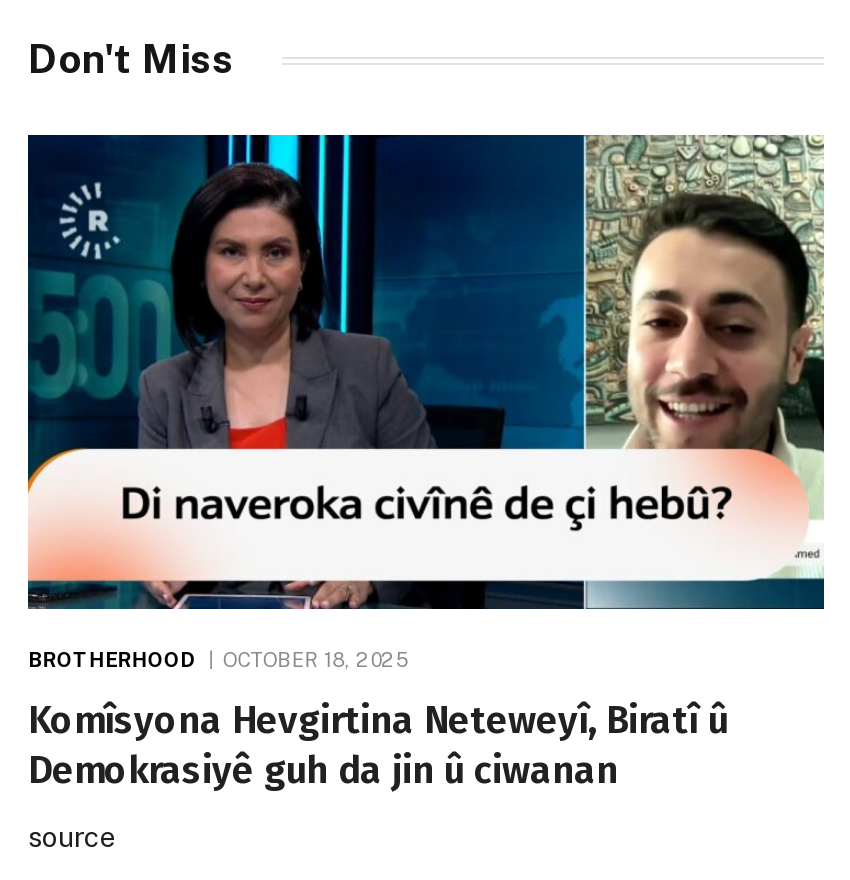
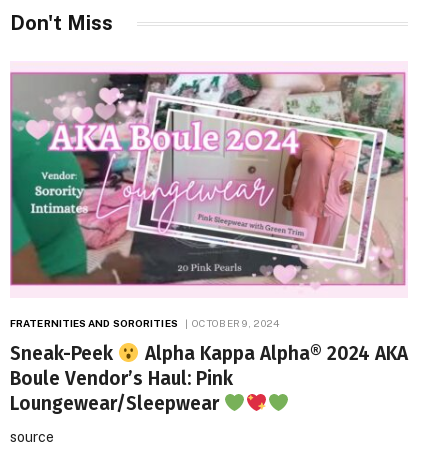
- [image]
- BROTHERHOOD
- OCTOBER 18, 2025
+ [image]
+ FRATERNITIES AND SORORITIES
+ OCTOBER 9, 2024

- Komîsyona Hevgirtina Neteweyî, Biratî û
- Demokrasiyê guh da jin û ciwanan
+ Sneak-Peek
+ Alpha Kappa Alpha® 2024 AKA
+ Boule Vendor’s Haul: Pink
+ Loungewear/Sleepwear
